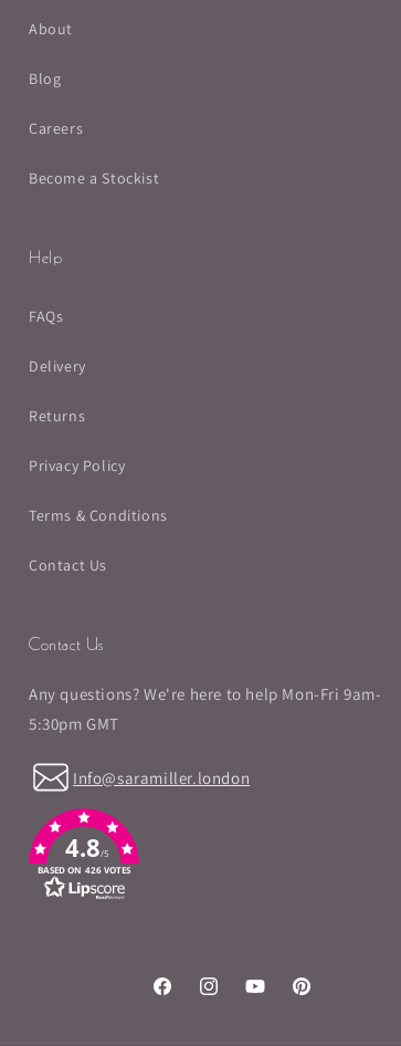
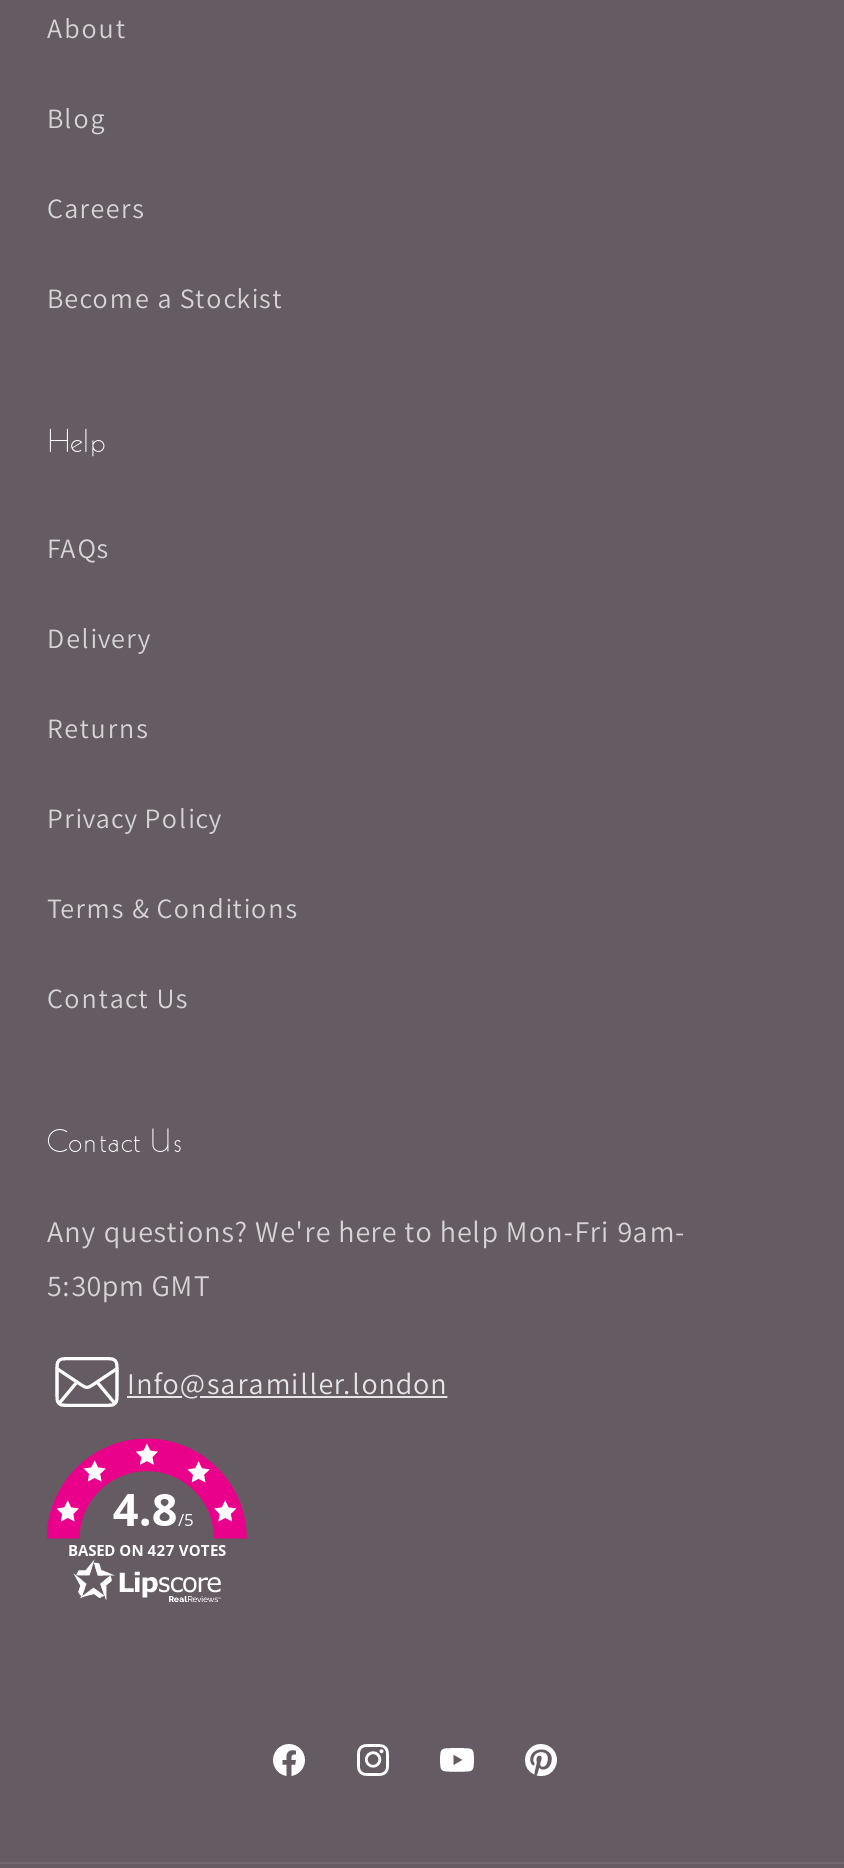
- BASED ON 426 VOTES
+ BASED ON 427 VOTES
